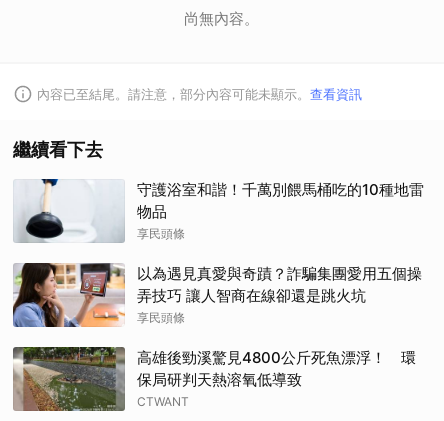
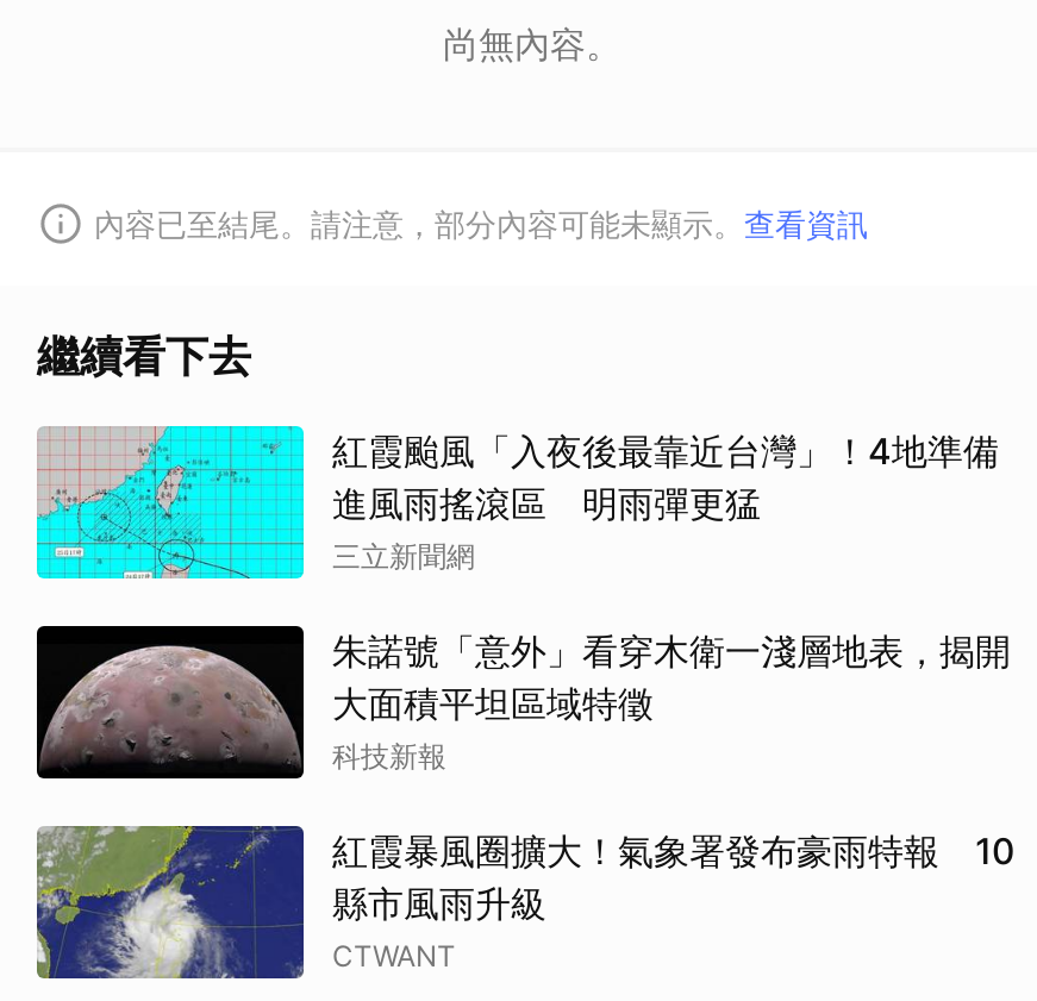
- [image]
- 守護浴室和諧！千萬別餵馬桶吃的10種地雷
- 物品
- 享民頭條
+ [image]
+ 紅霞颱風「入夜後最靠近台灣」！4地準備
+ 進風雨搖滾區 明雨彈更猛
+ 三立新聞網

- [image]
- 以為遇見真愛與奇蹟？詐騙集團愛用五個操
- 弄技巧 讓人智商在線卻還是跳火坑
- 享民頭條
+ [image]
+ 朱諾號「意外」看穿木衛一淺層地表，揭開
+ 大面積平坦區域特徵
+ 科技新報

- [image]
- 高雄後勁溪驚見4800公斤死魚漂浮！ 環
- 保局研判天熱溶氧低導致
+ [image]
+ 紅霞暴風圈擴大！氣象署發布豪雨特報 10
+ 縣市風雨升級
